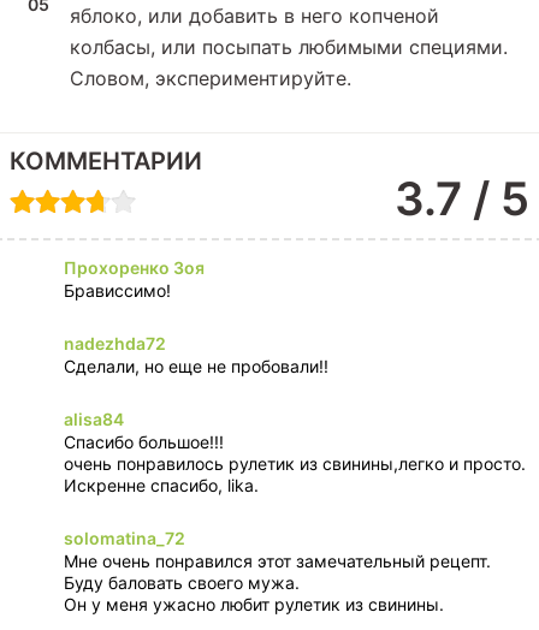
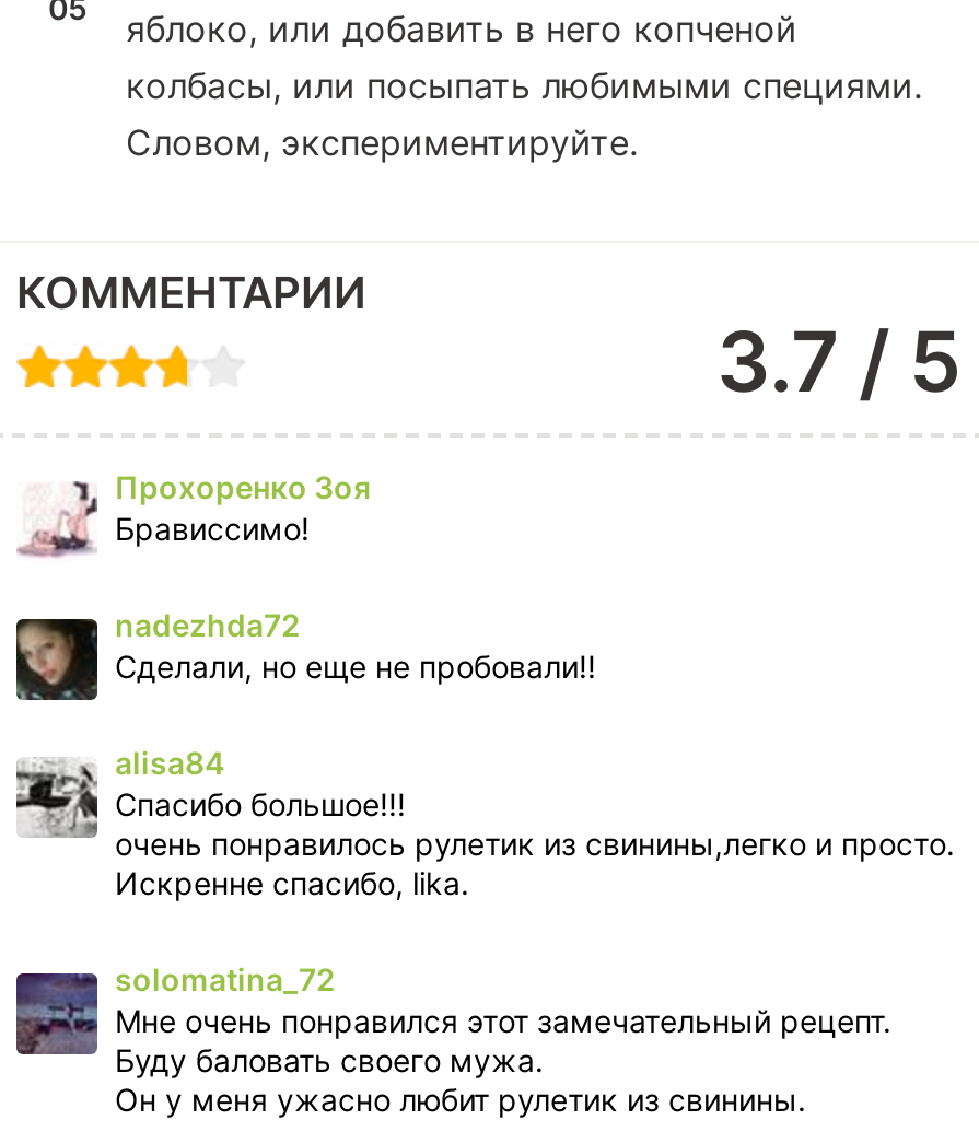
+ [image]

+ [image]

+ [image]

+ [image]
